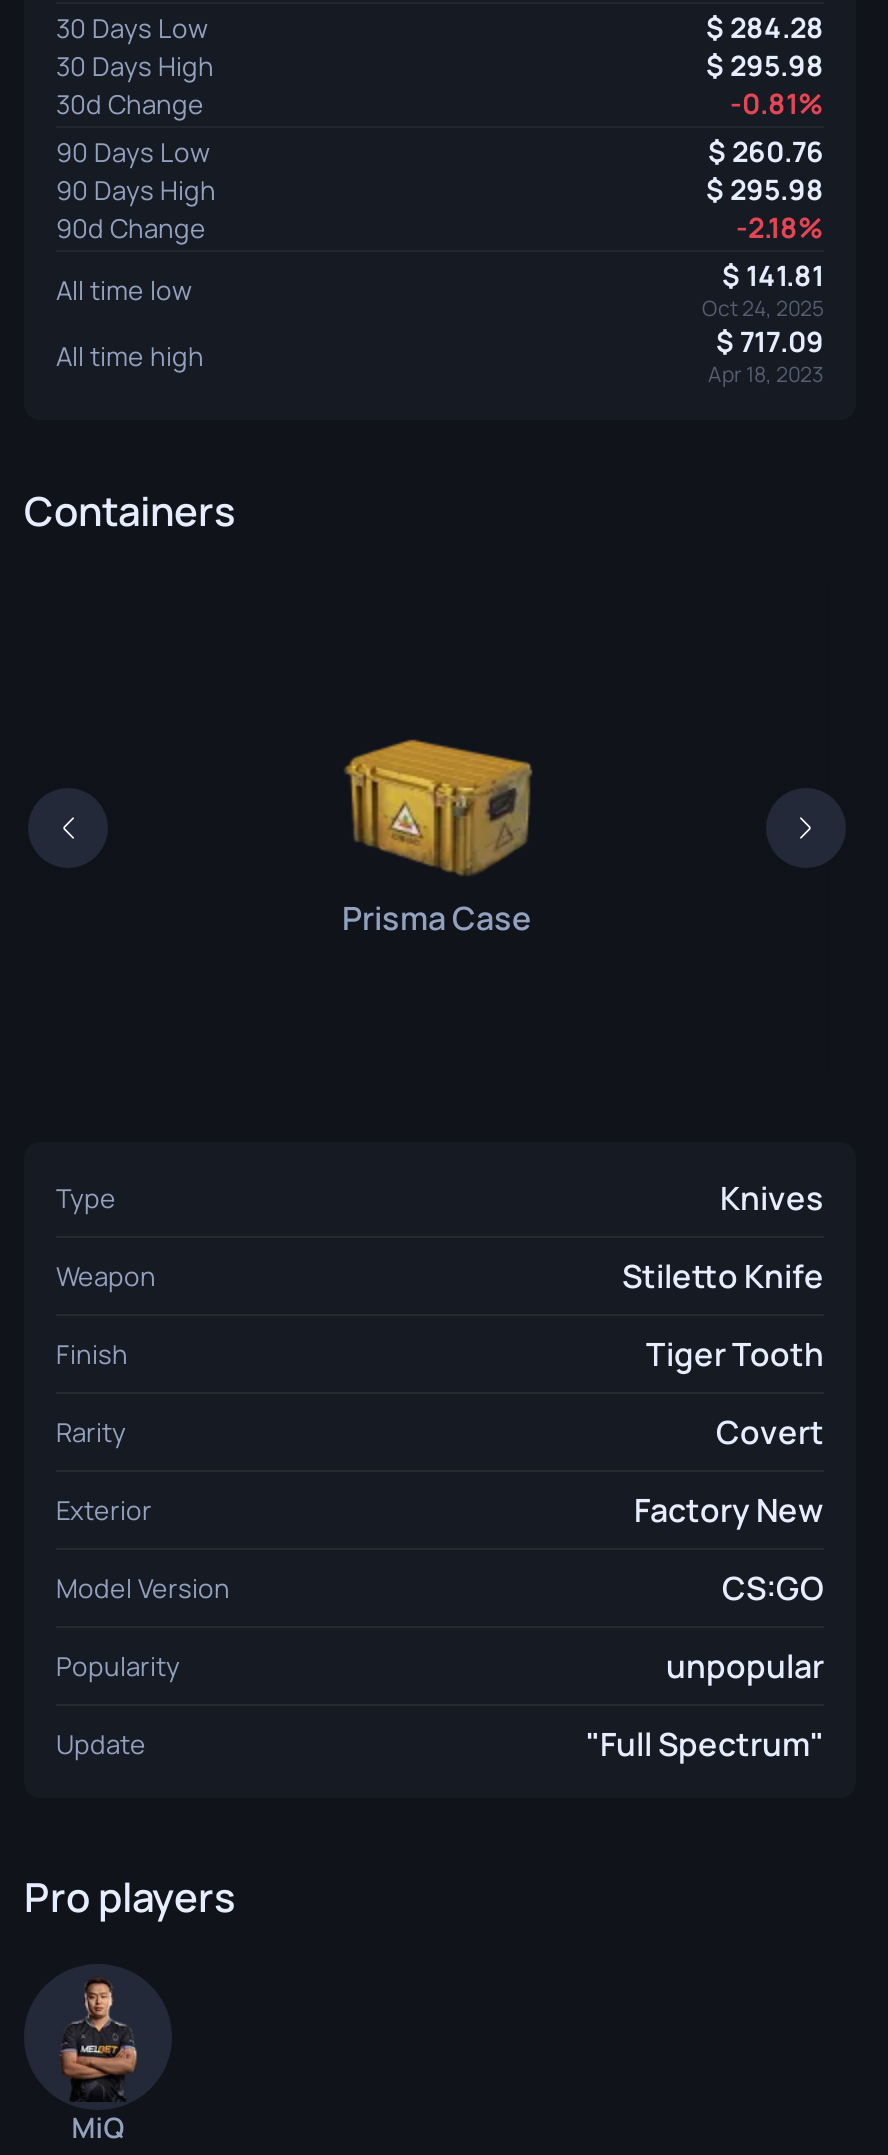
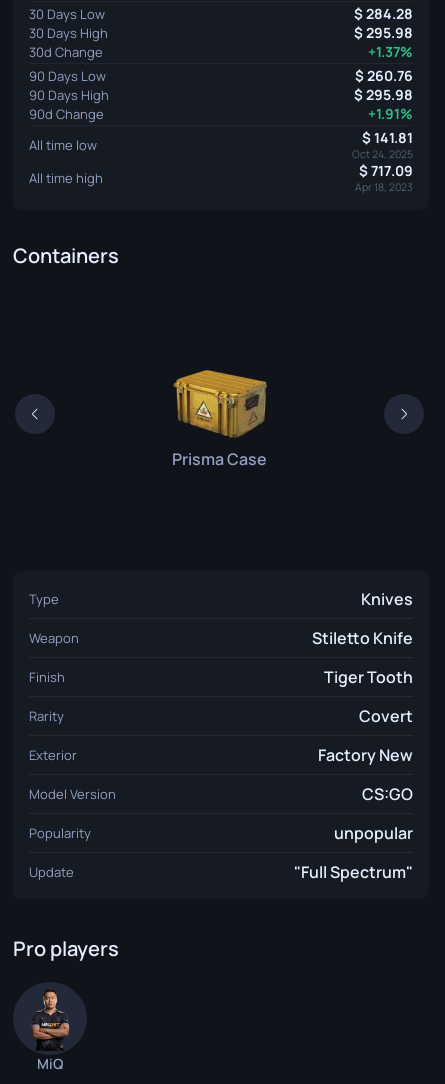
- -0.81%
+ +1.37%

- -2.18%
+ +1.91%
